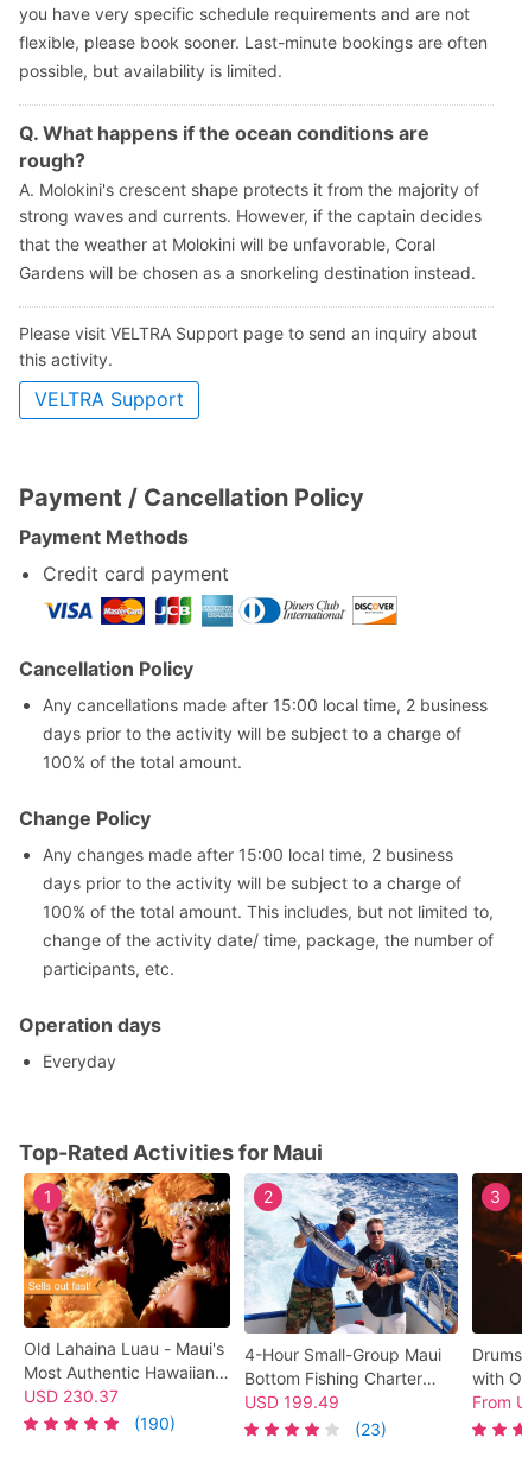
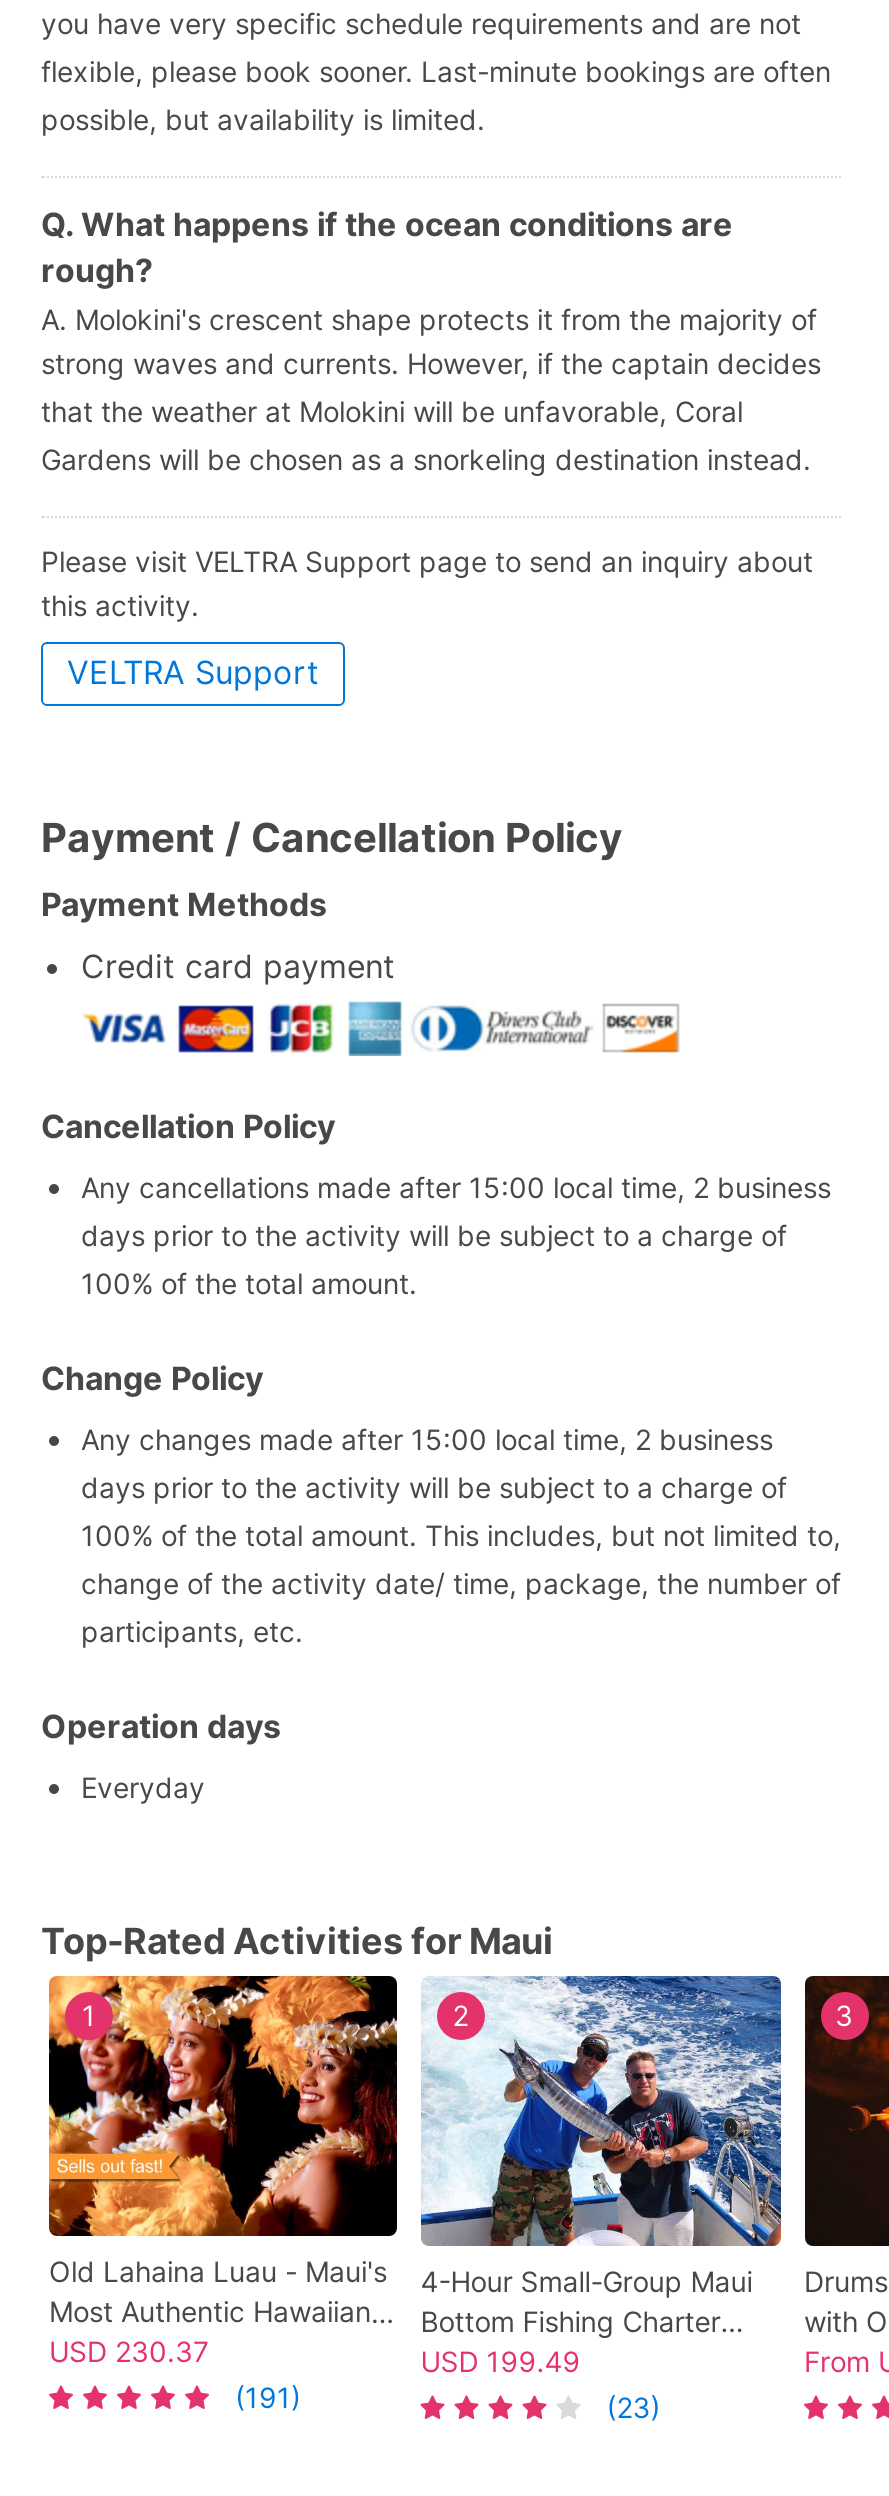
- (190)
+ (191)
